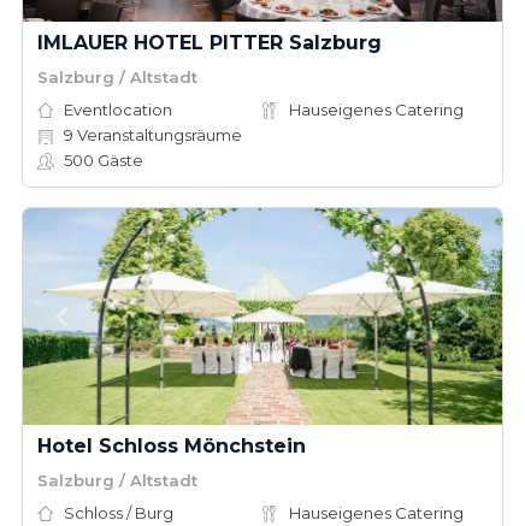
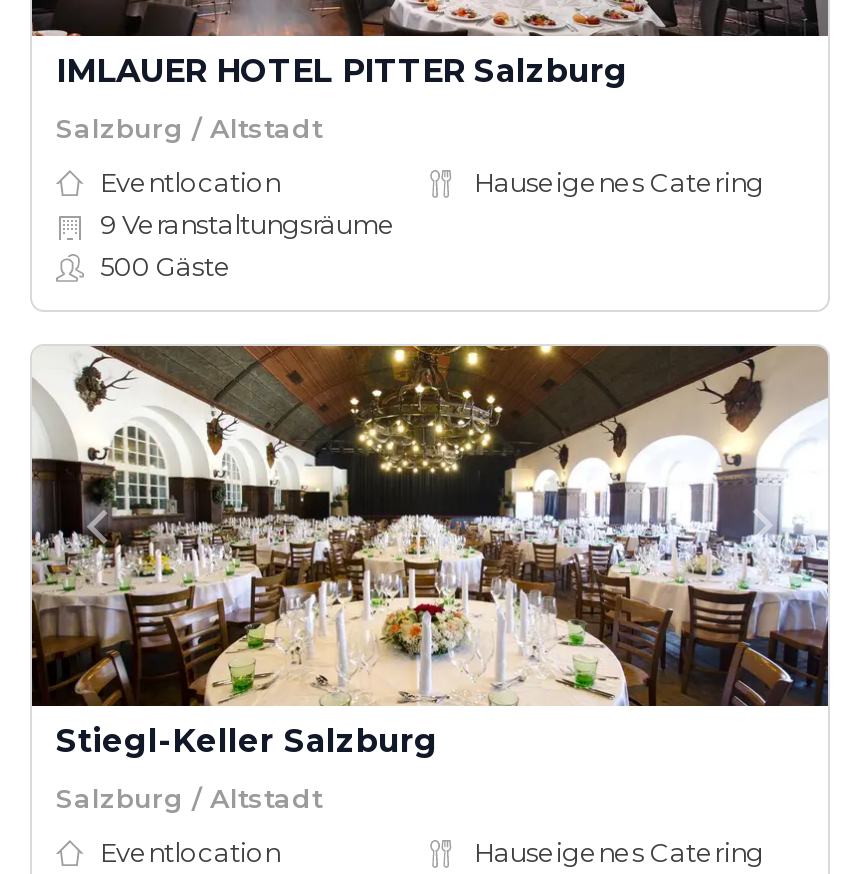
- [image]
- Hotel Schloss Mönchstein
+ [image]
+ Stiegl-Keller Salzburg

- Schloss / Burg
+ Eventlocation
